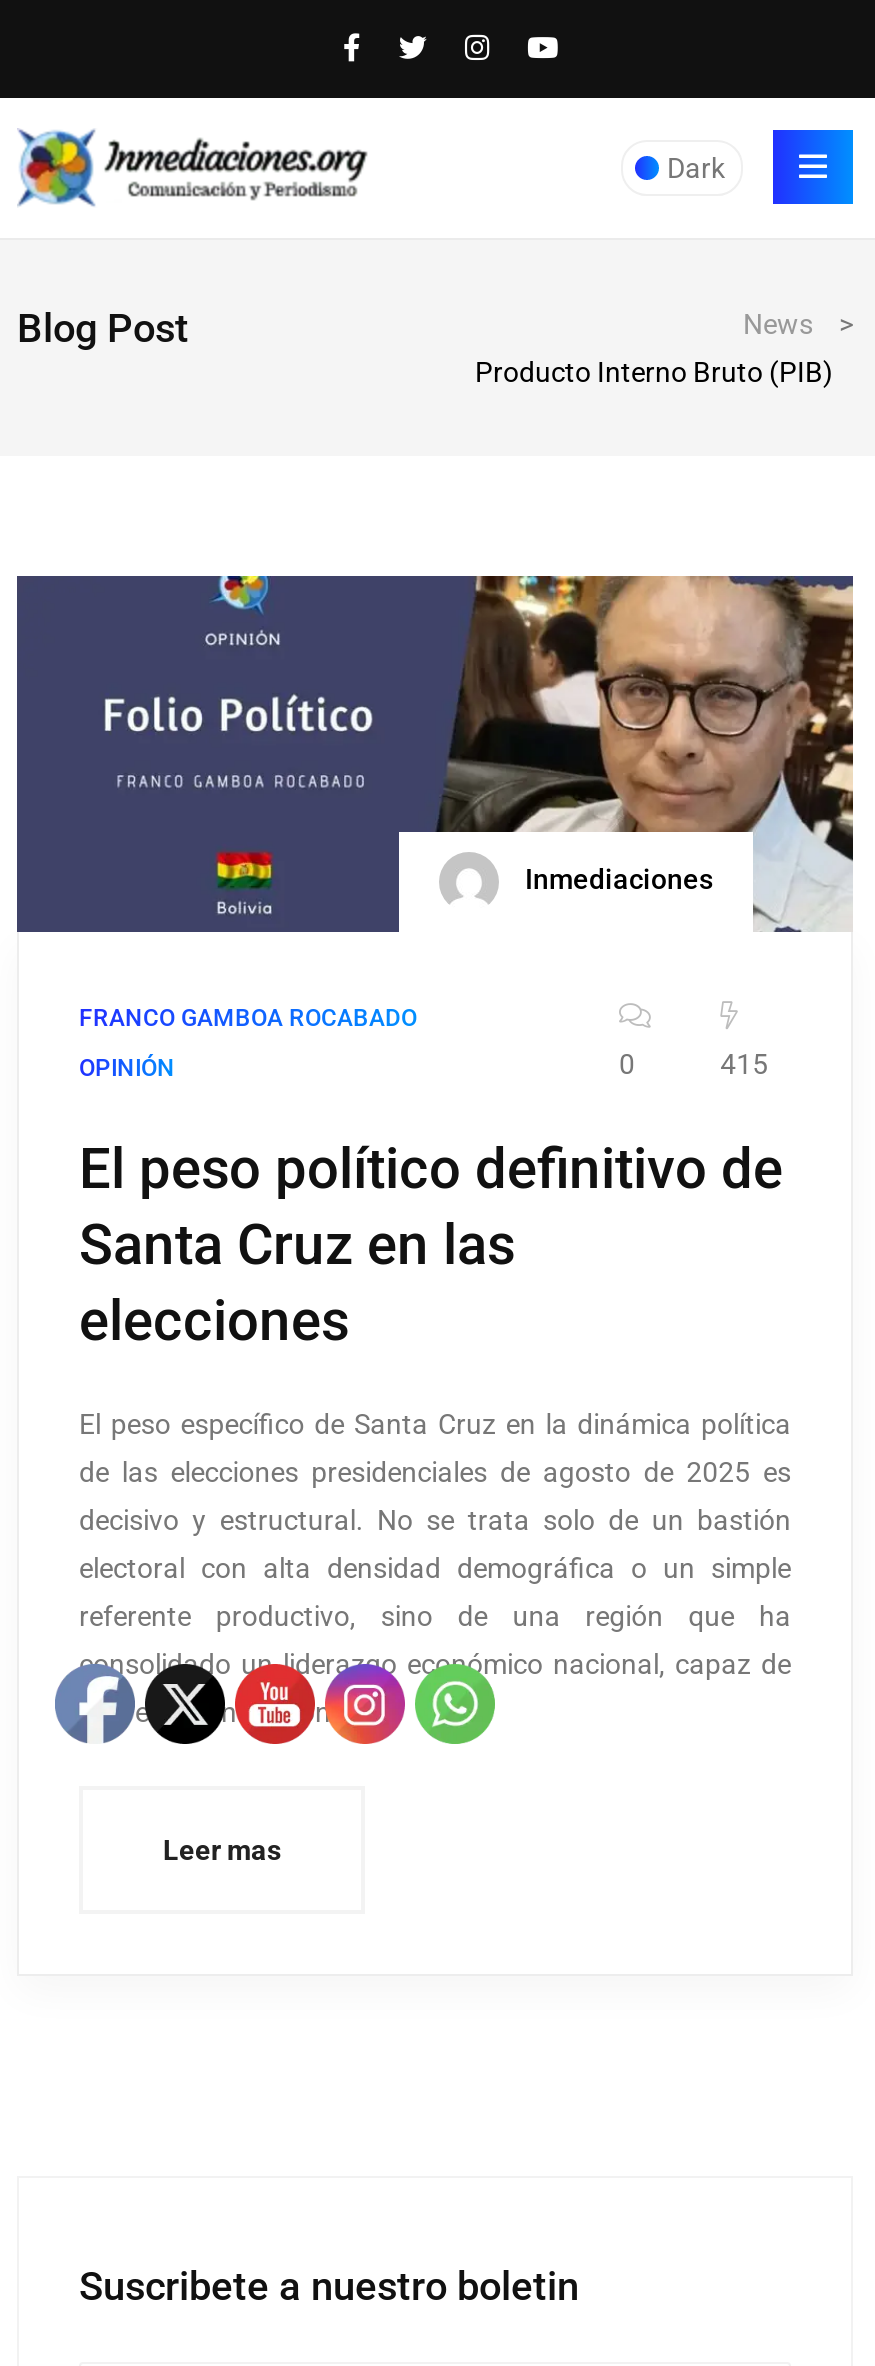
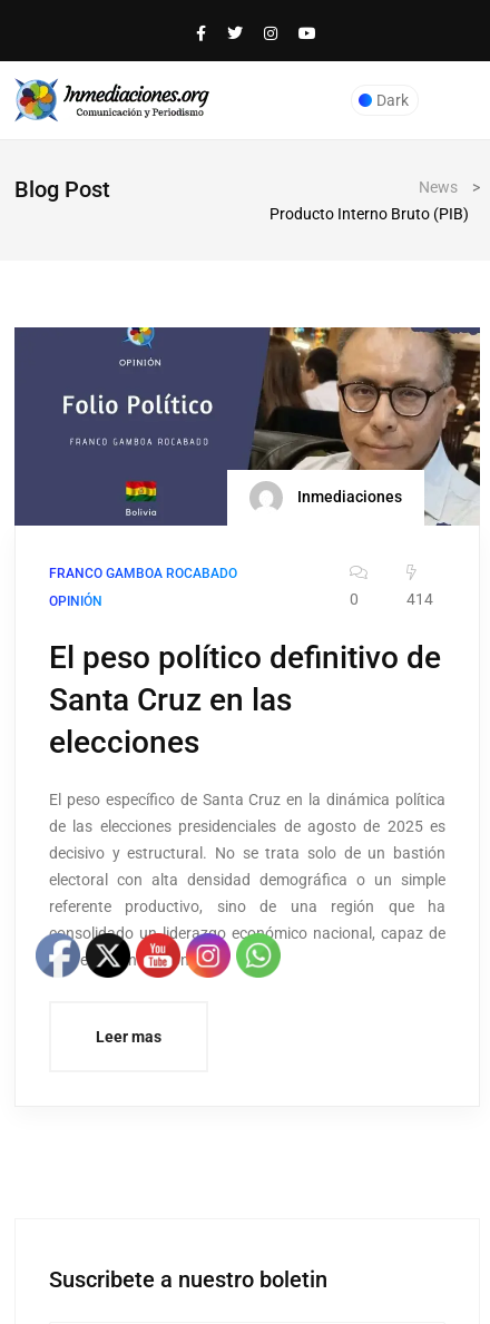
- [image]

- 415
+ 414
